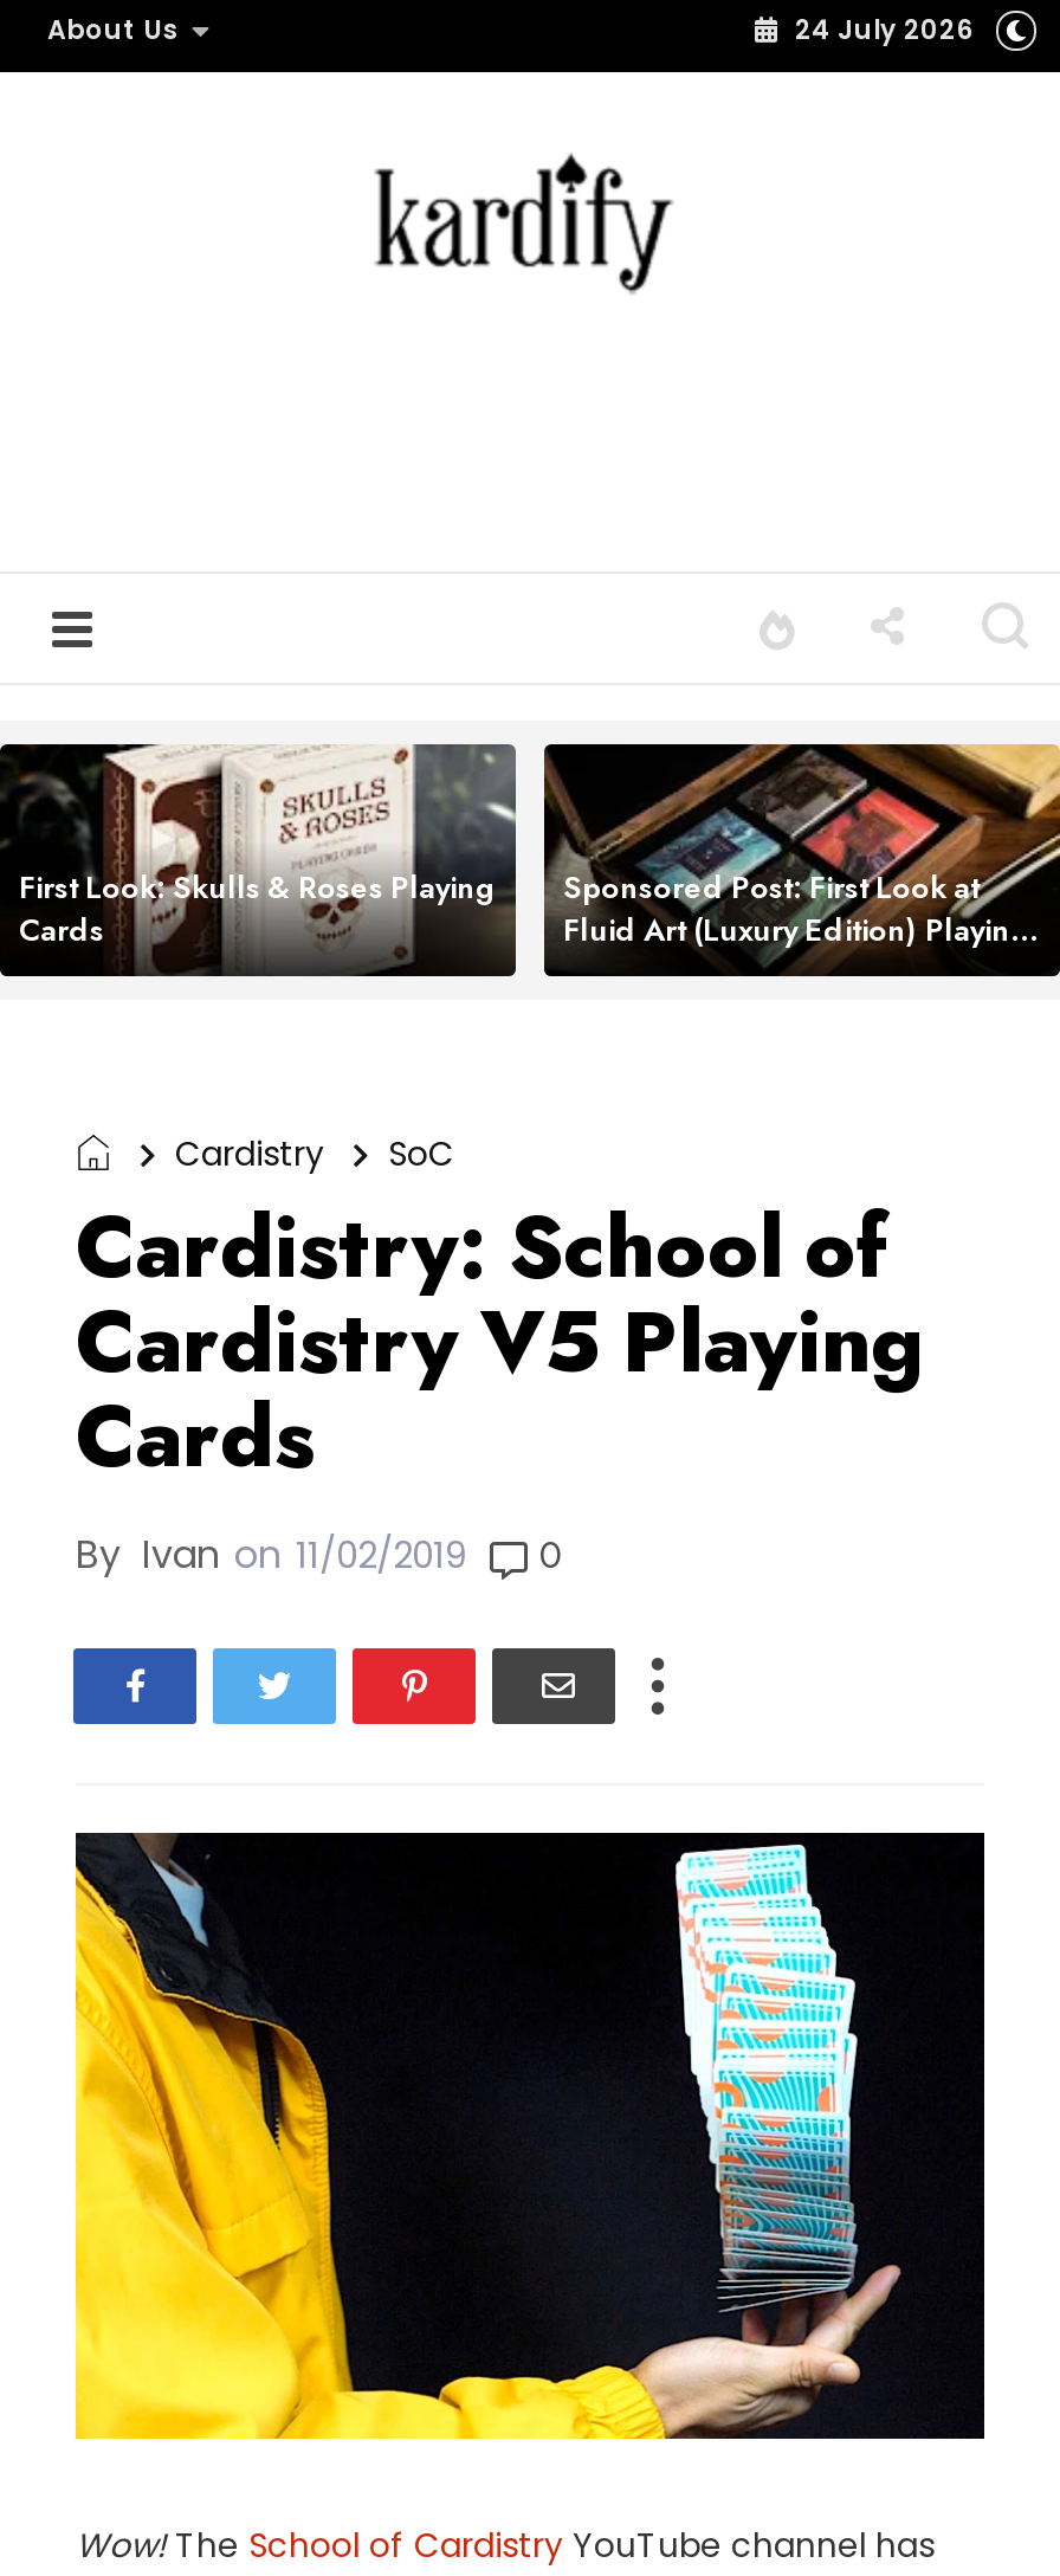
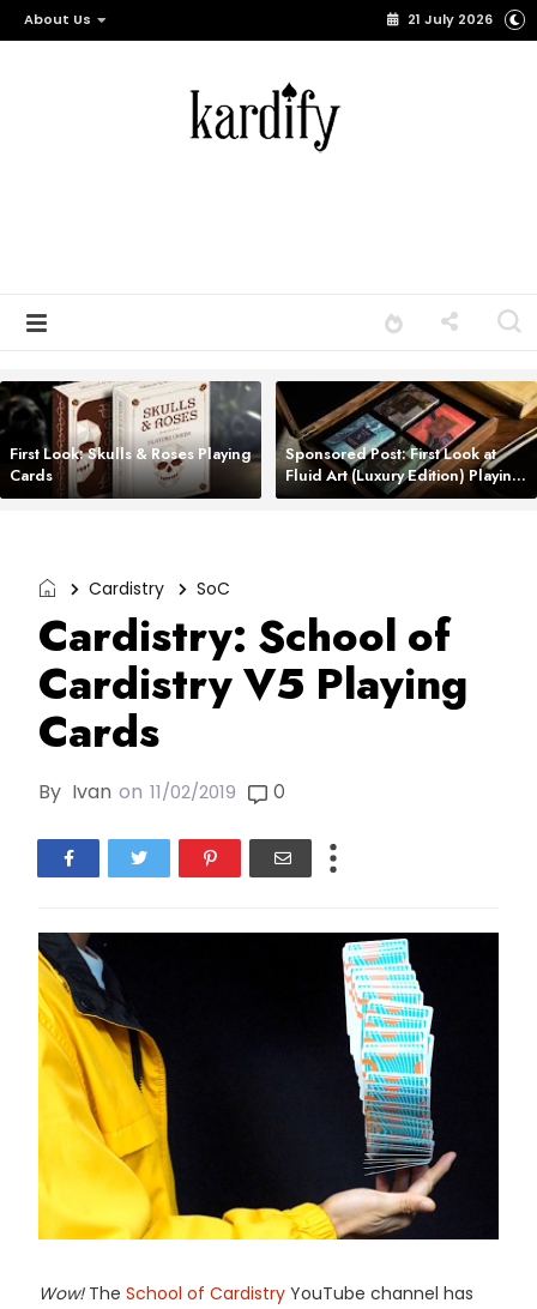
- 24 July 2026
+ 21 July 2026
